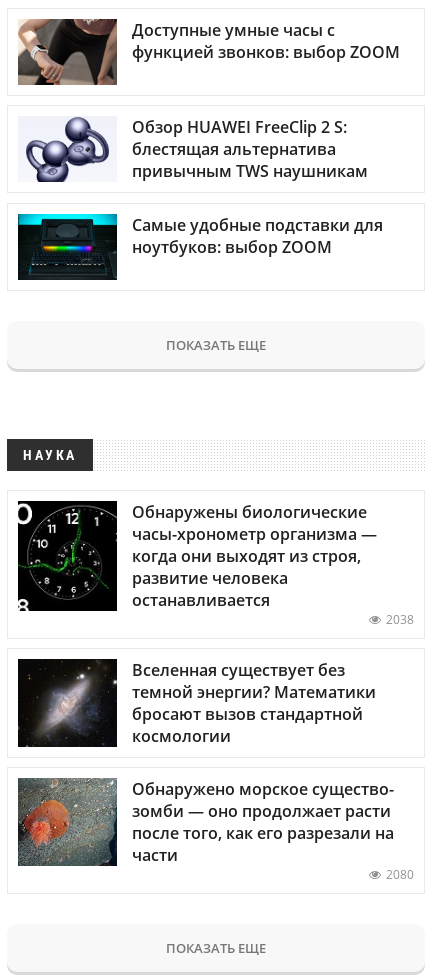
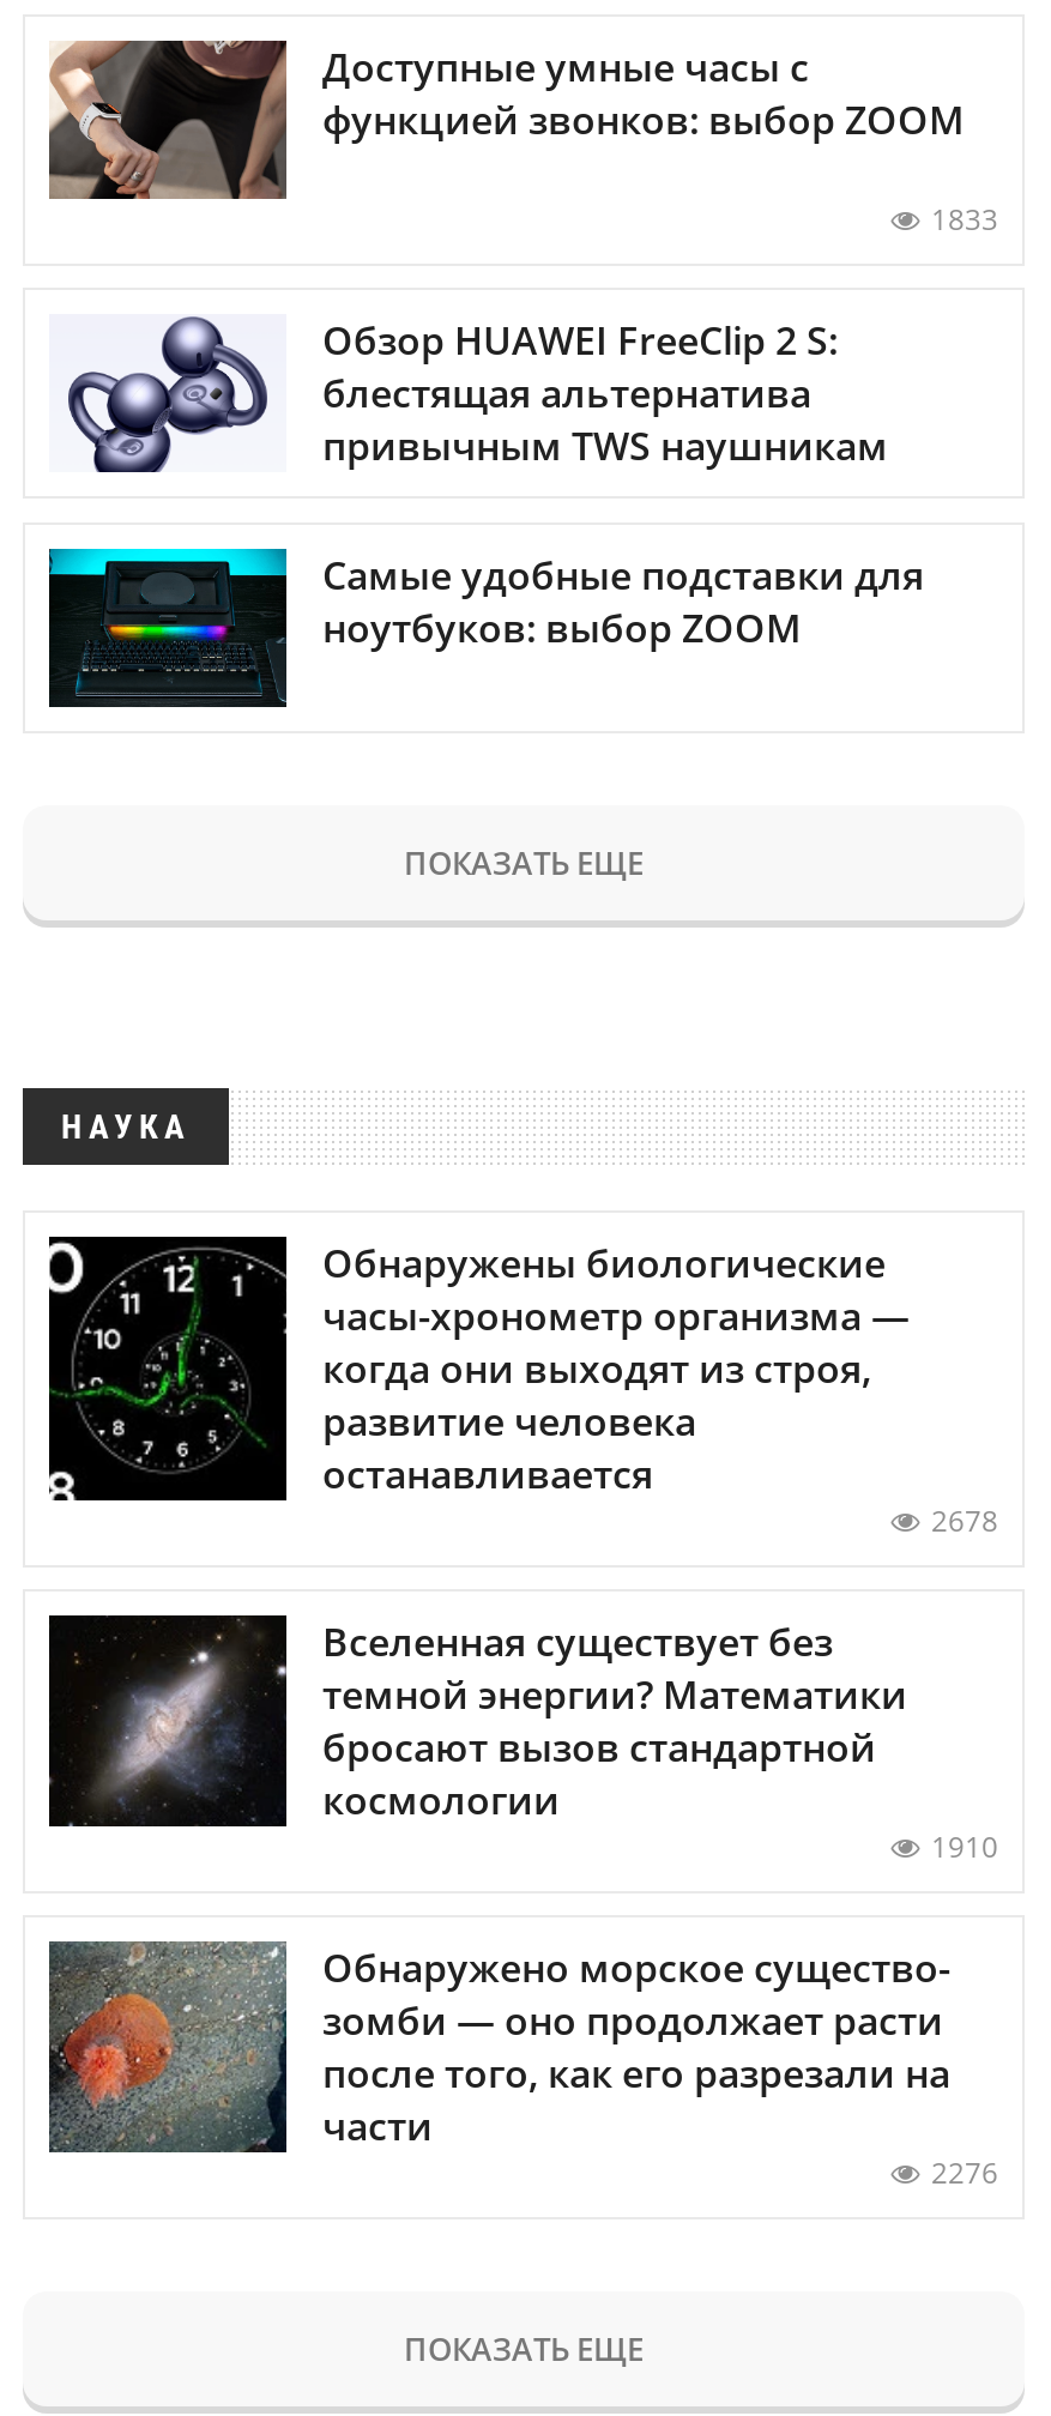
+ 1833

- 2038
+ 2678

+ 1910

- 2080
+ 2276
